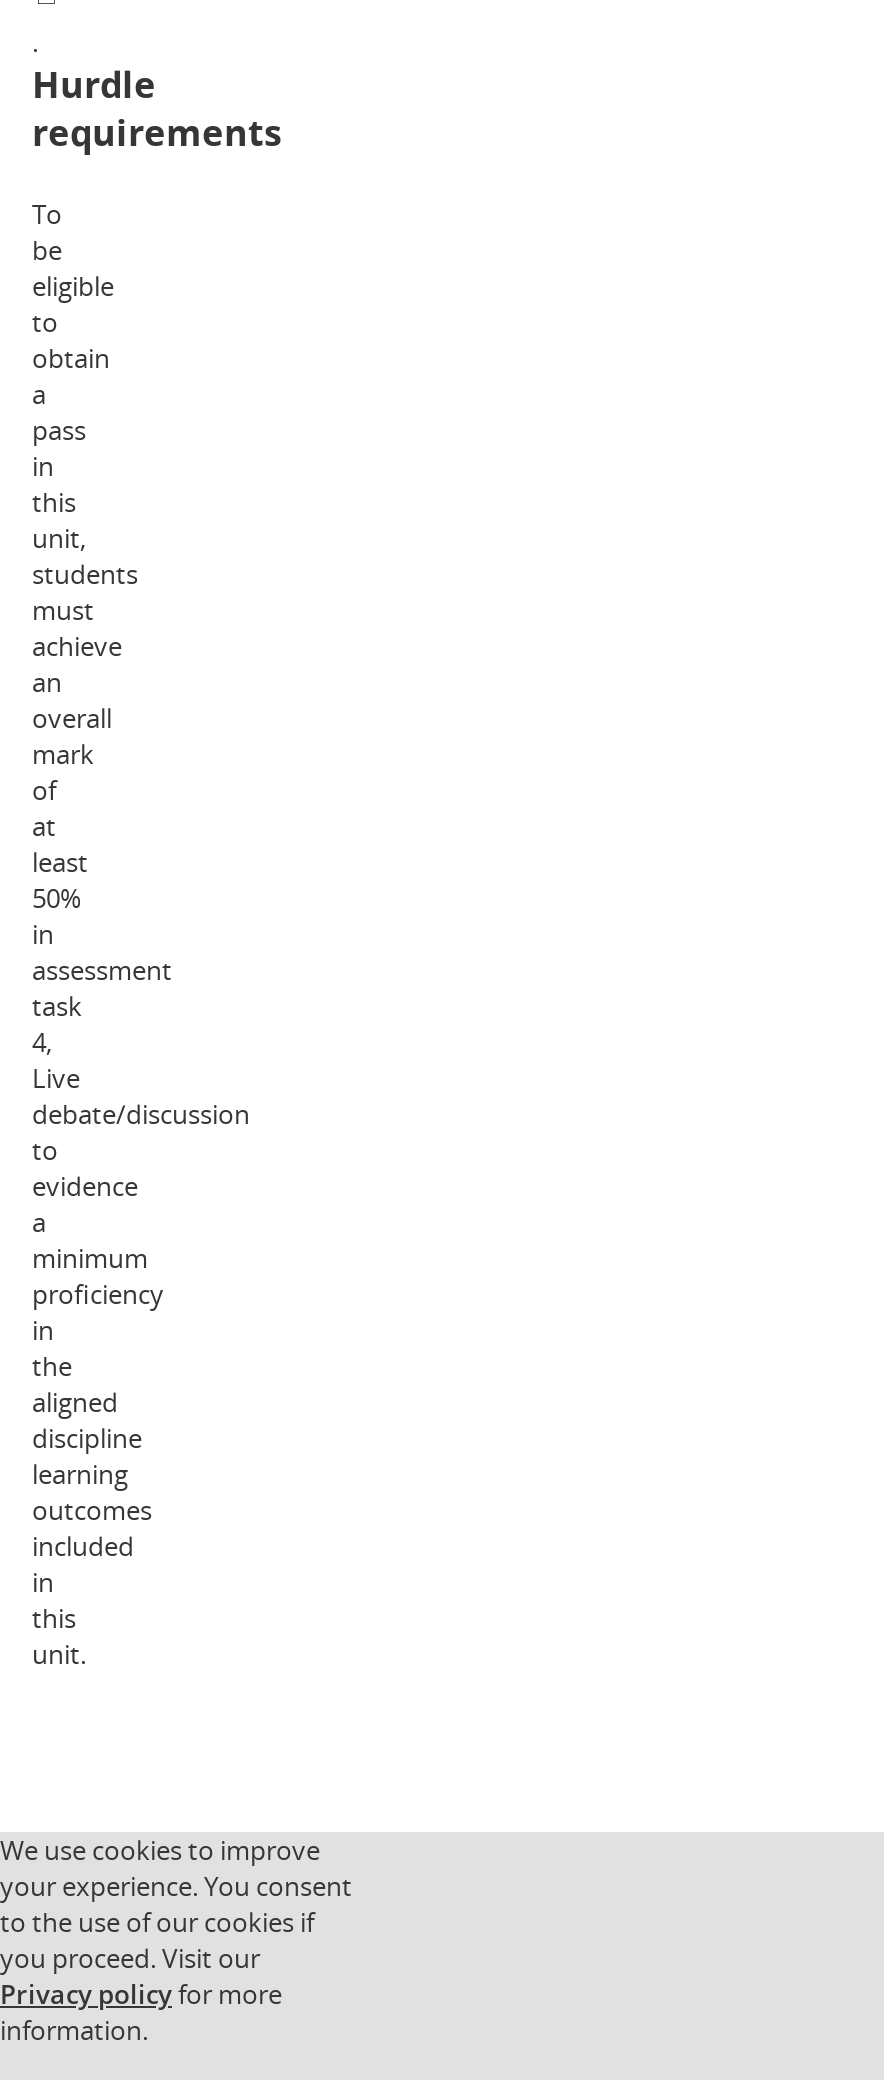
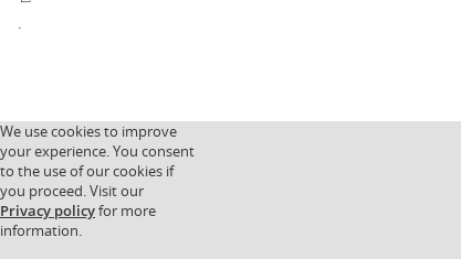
- Hurdle
- requirements
- To
- be
- eligible
- to
- obtain
- a
- pass
- in
- this
- unit,
- students
- must
- achieve
- an
- overall
- mark
- of
- at
- least
- 50%
- in
- assessment
- task
- 4,
- Live
- debate/discussion
- to
- evidence
- a
- minimum
- proficiency
- in
- the
- aligned
- discipline
- learning
- outcomes
- included
- in
- this
- unit.
